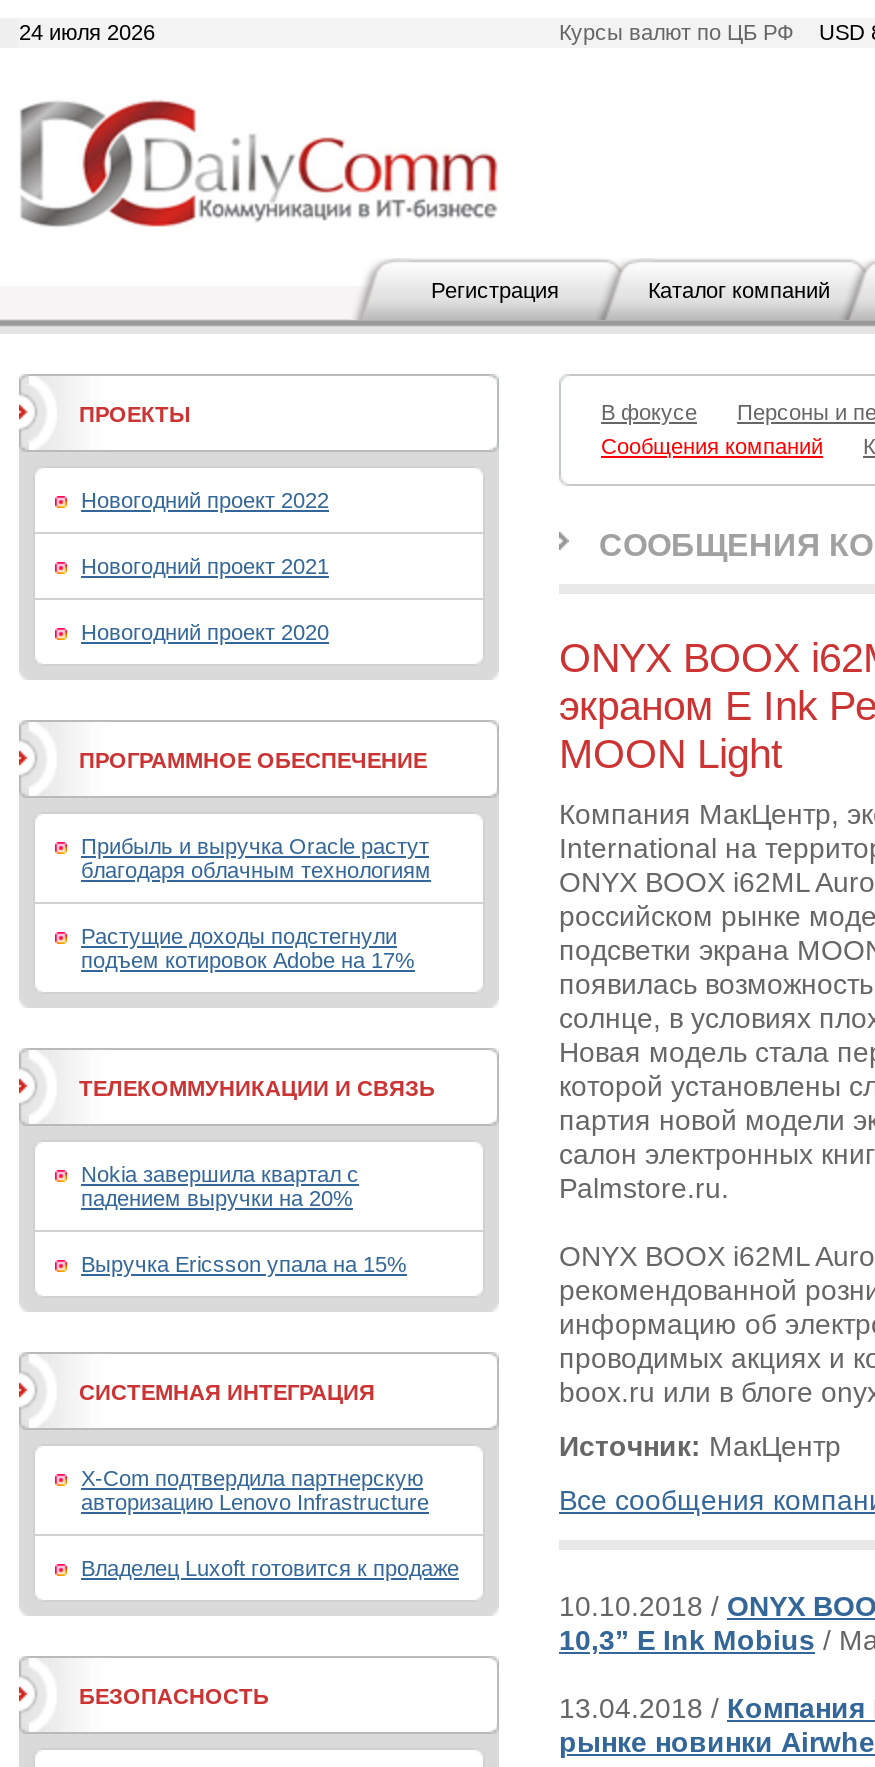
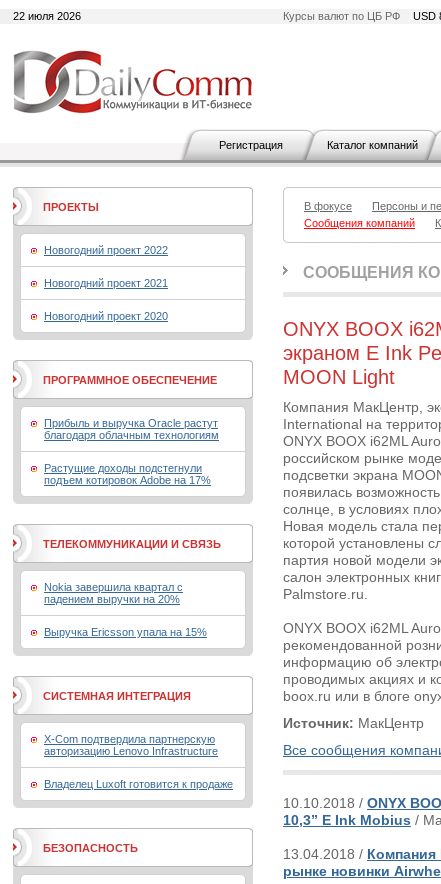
- 24 июля 2026
+ 22 июля 2026
